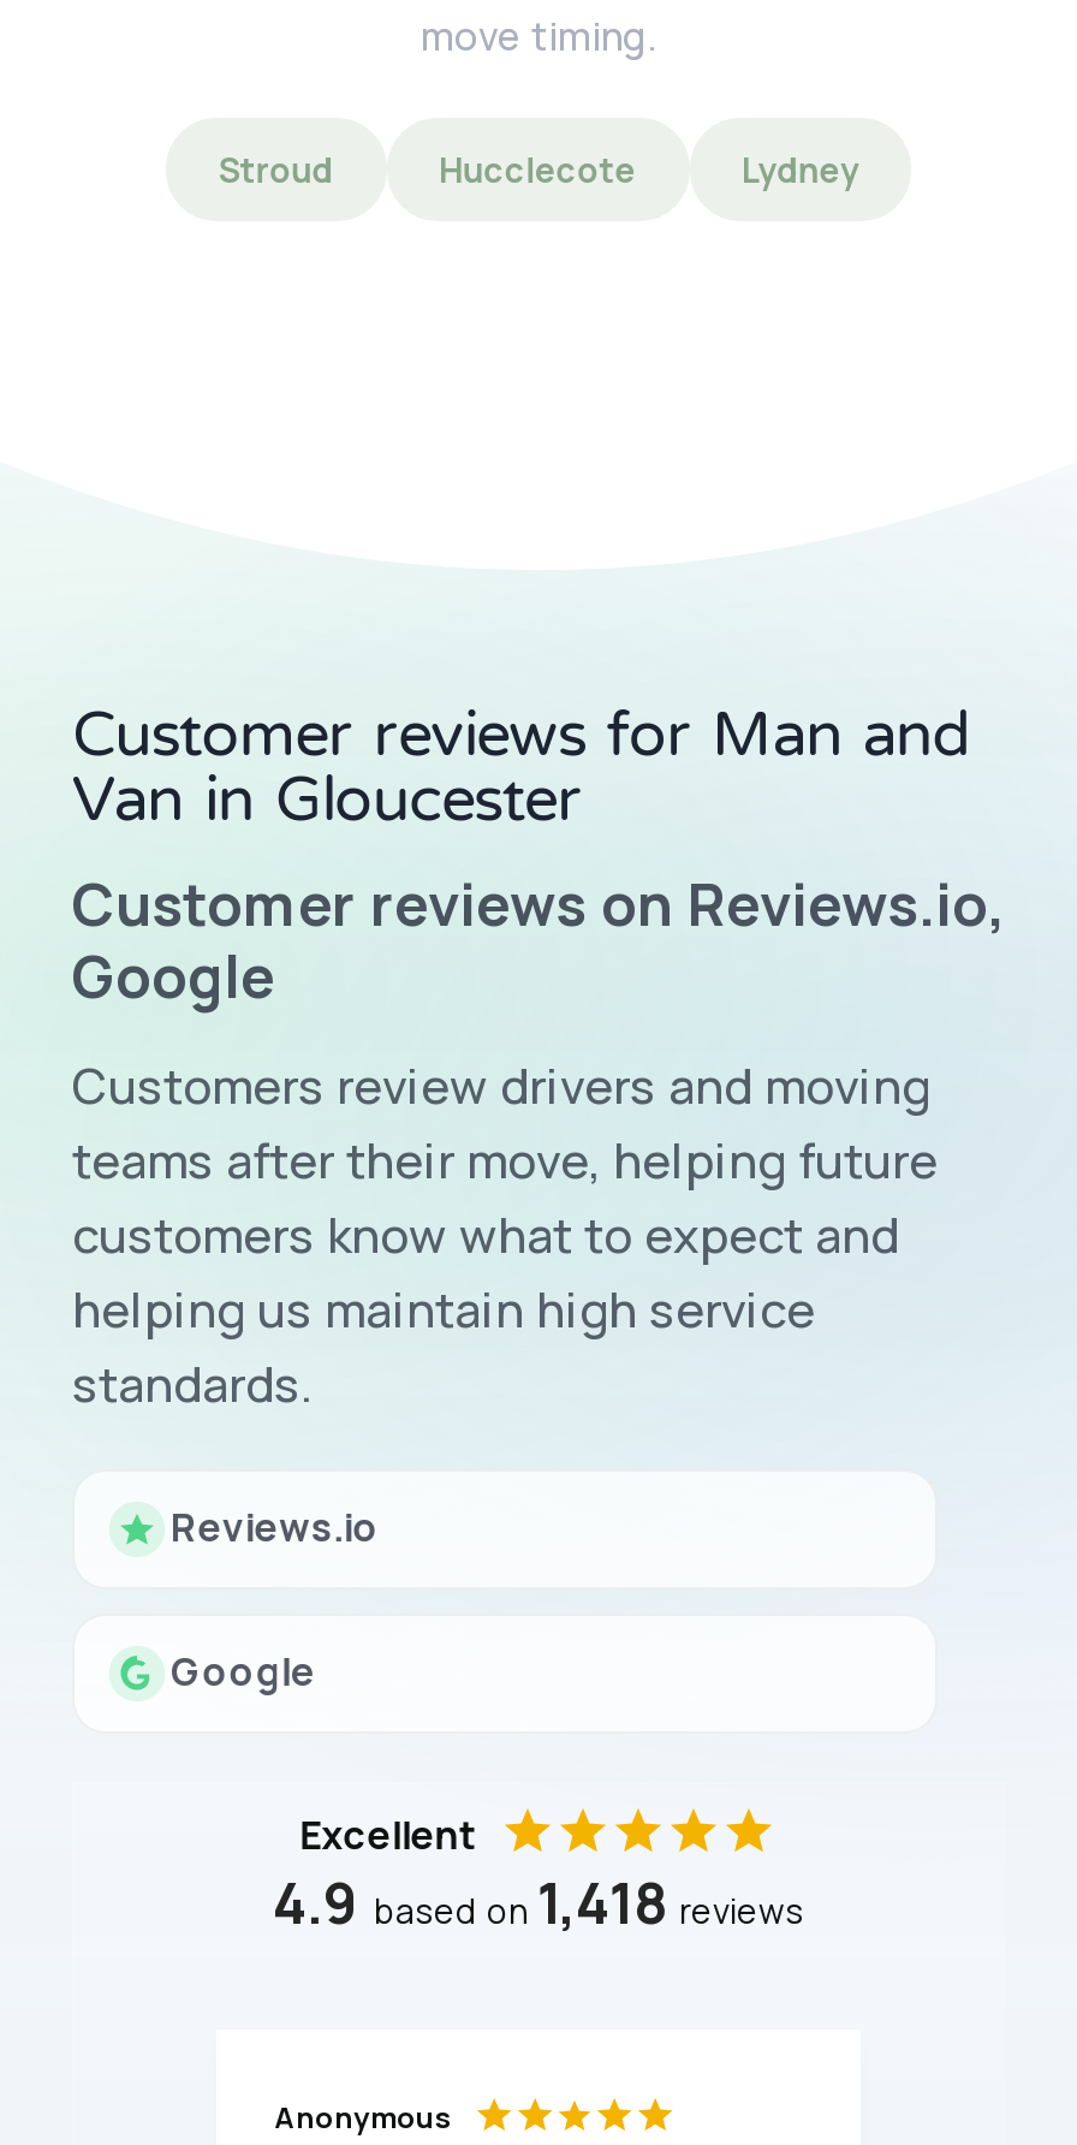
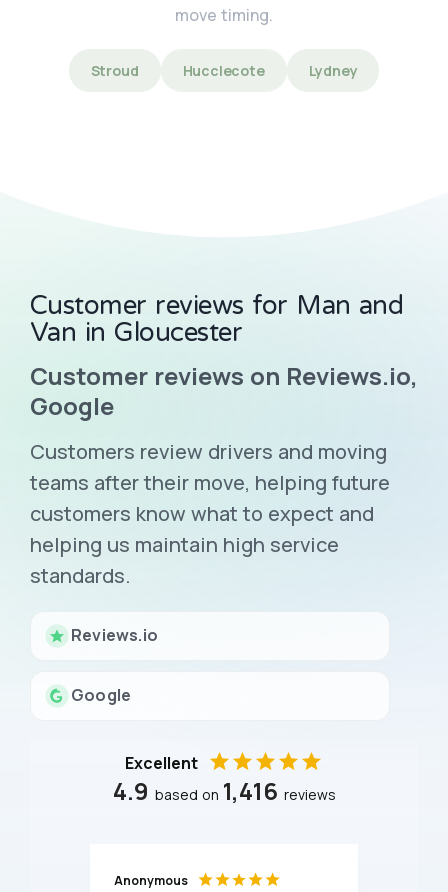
- 4.9 based on 1,418 reviews
+ 4.9 based on 1,416 reviews
